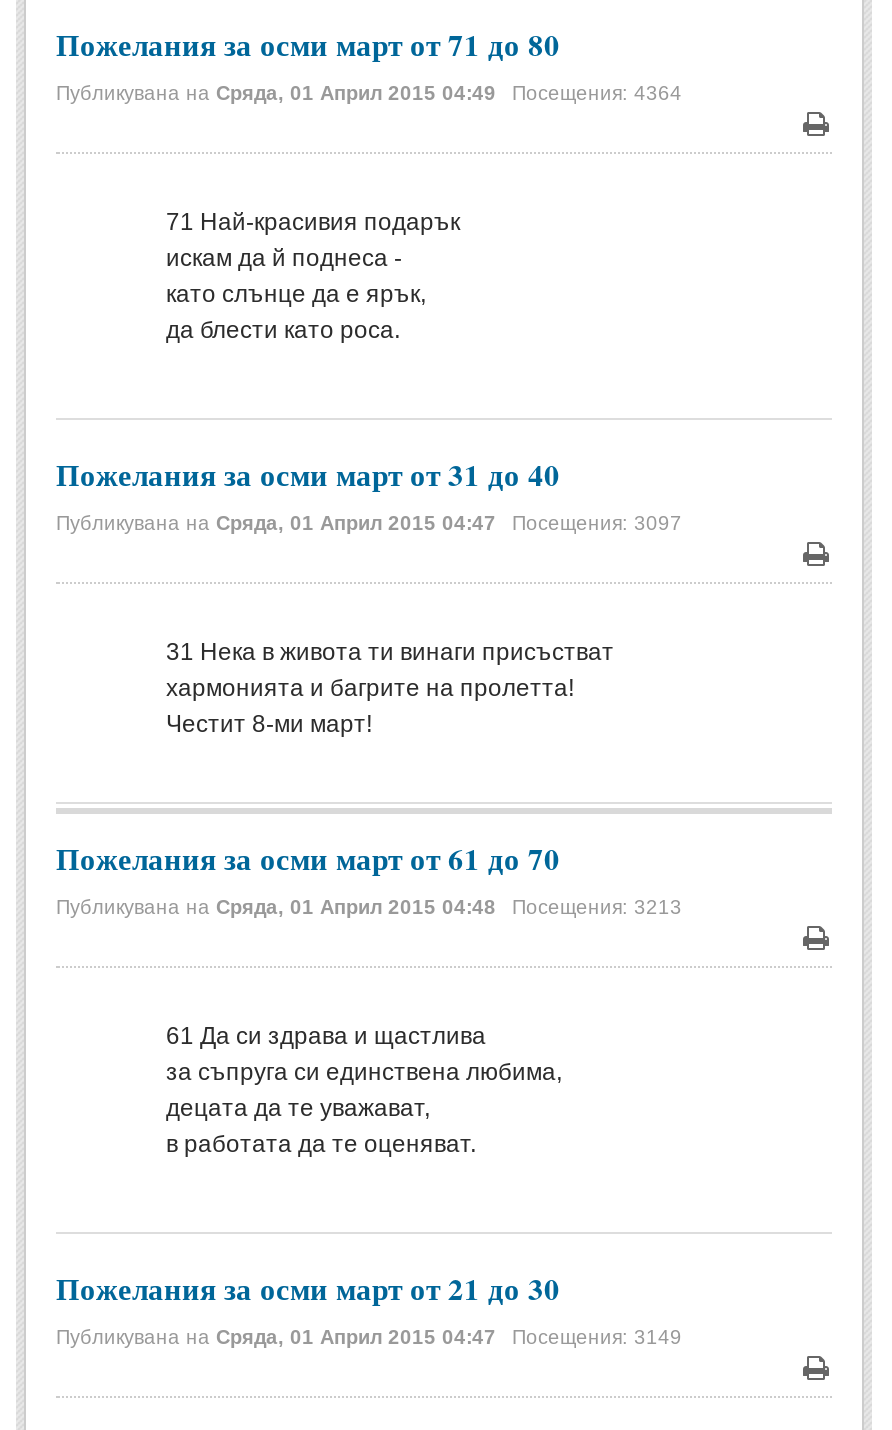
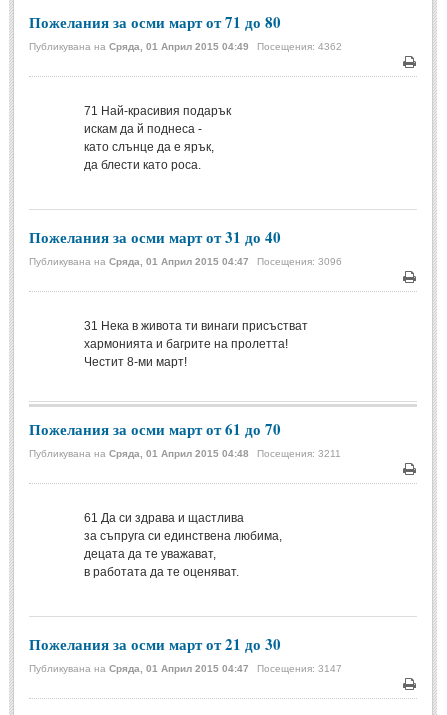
- Публикувана на Сряда, 01 Април 2015 04:49 Посещения: 4364
+ Публикувана на Сряда, 01 Април 2015 04:49 Посещения: 4362

- Публикувана на Сряда, 01 Април 2015 04:47 Посещения: 3097
+ Публикувана на Сряда, 01 Април 2015 04:47 Посещения: 3096

- Посещения: 3213
+ Посещения: 3211

- Публикувана на Сряда, 01 Април 2015 04:47 Посещения: 3149
+ Публикувана на Сряда, 01 Април 2015 04:47 Посещения: 3147
